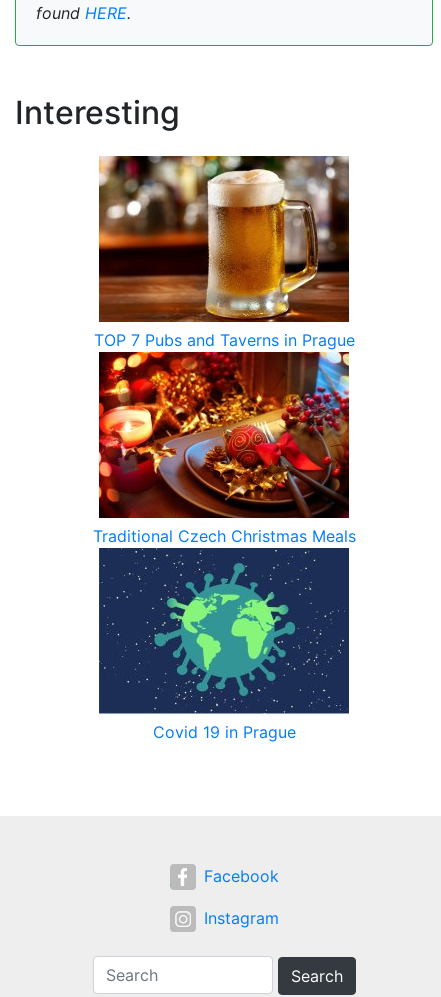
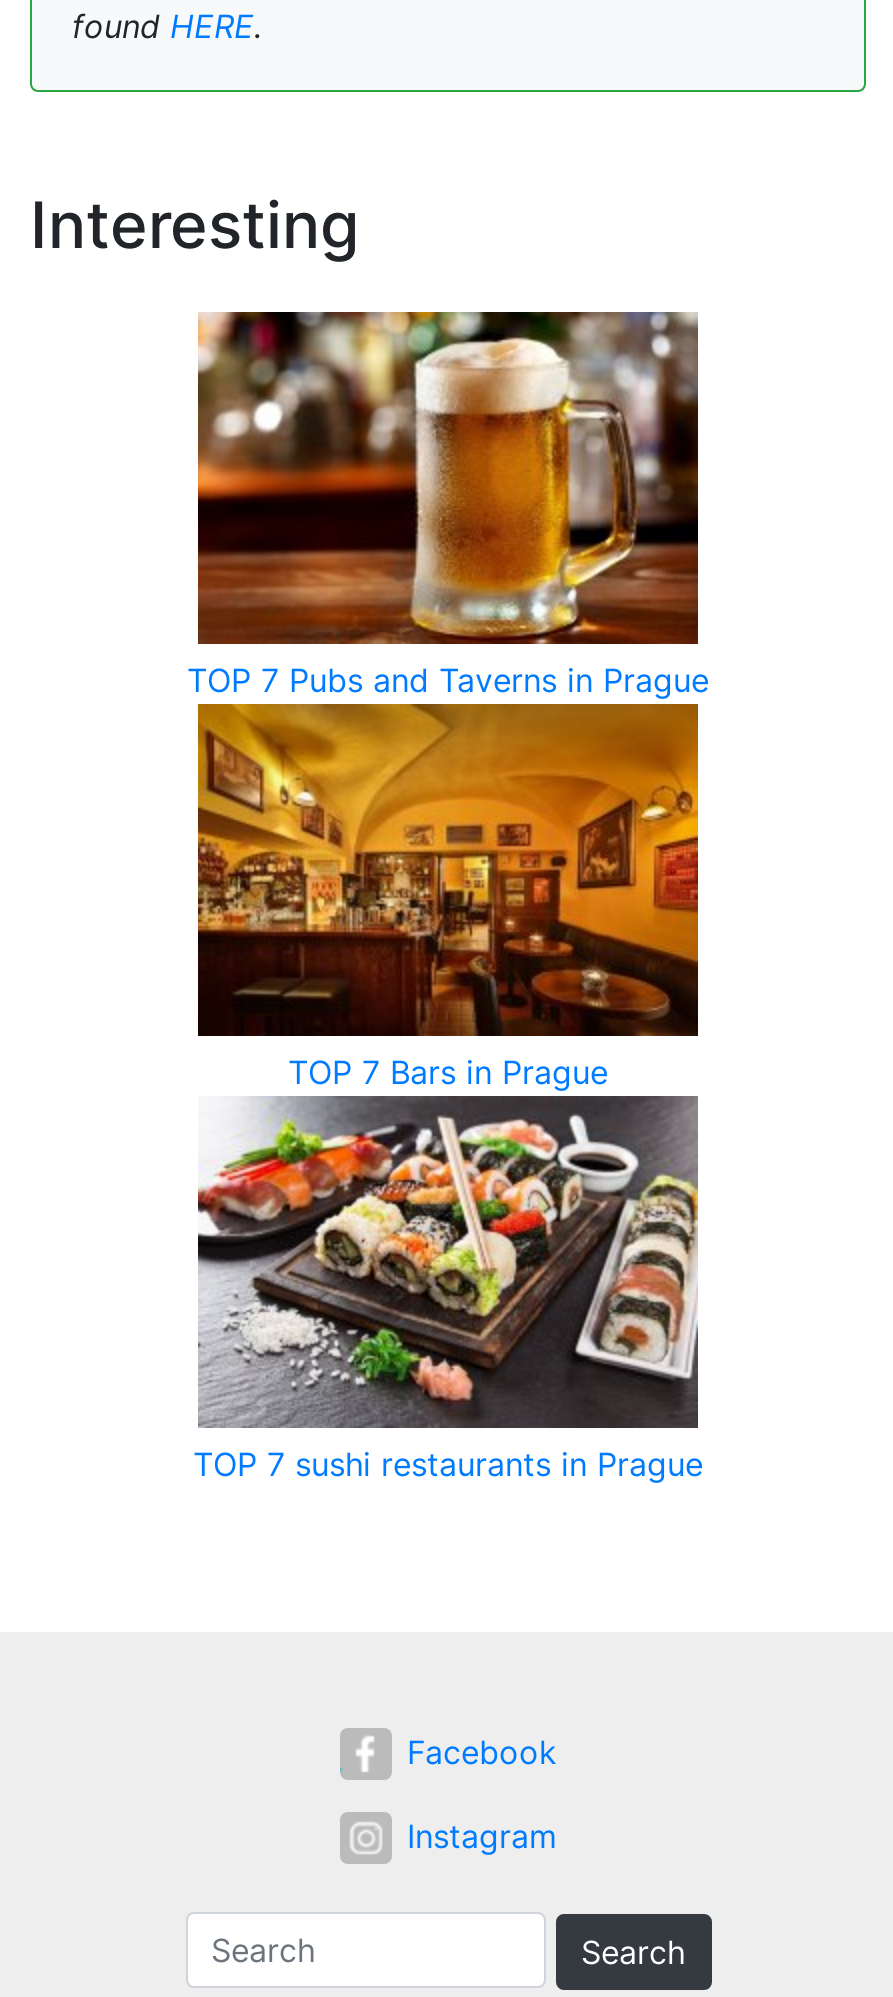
- [image]
- Traditional Czech Christmas Meals
+ [image]
+ TOP 7 Bars in Prague

- [image]
- Covid 19 in Prague
+ [image]
+ TOP 7 sushi restaurants in Prague
